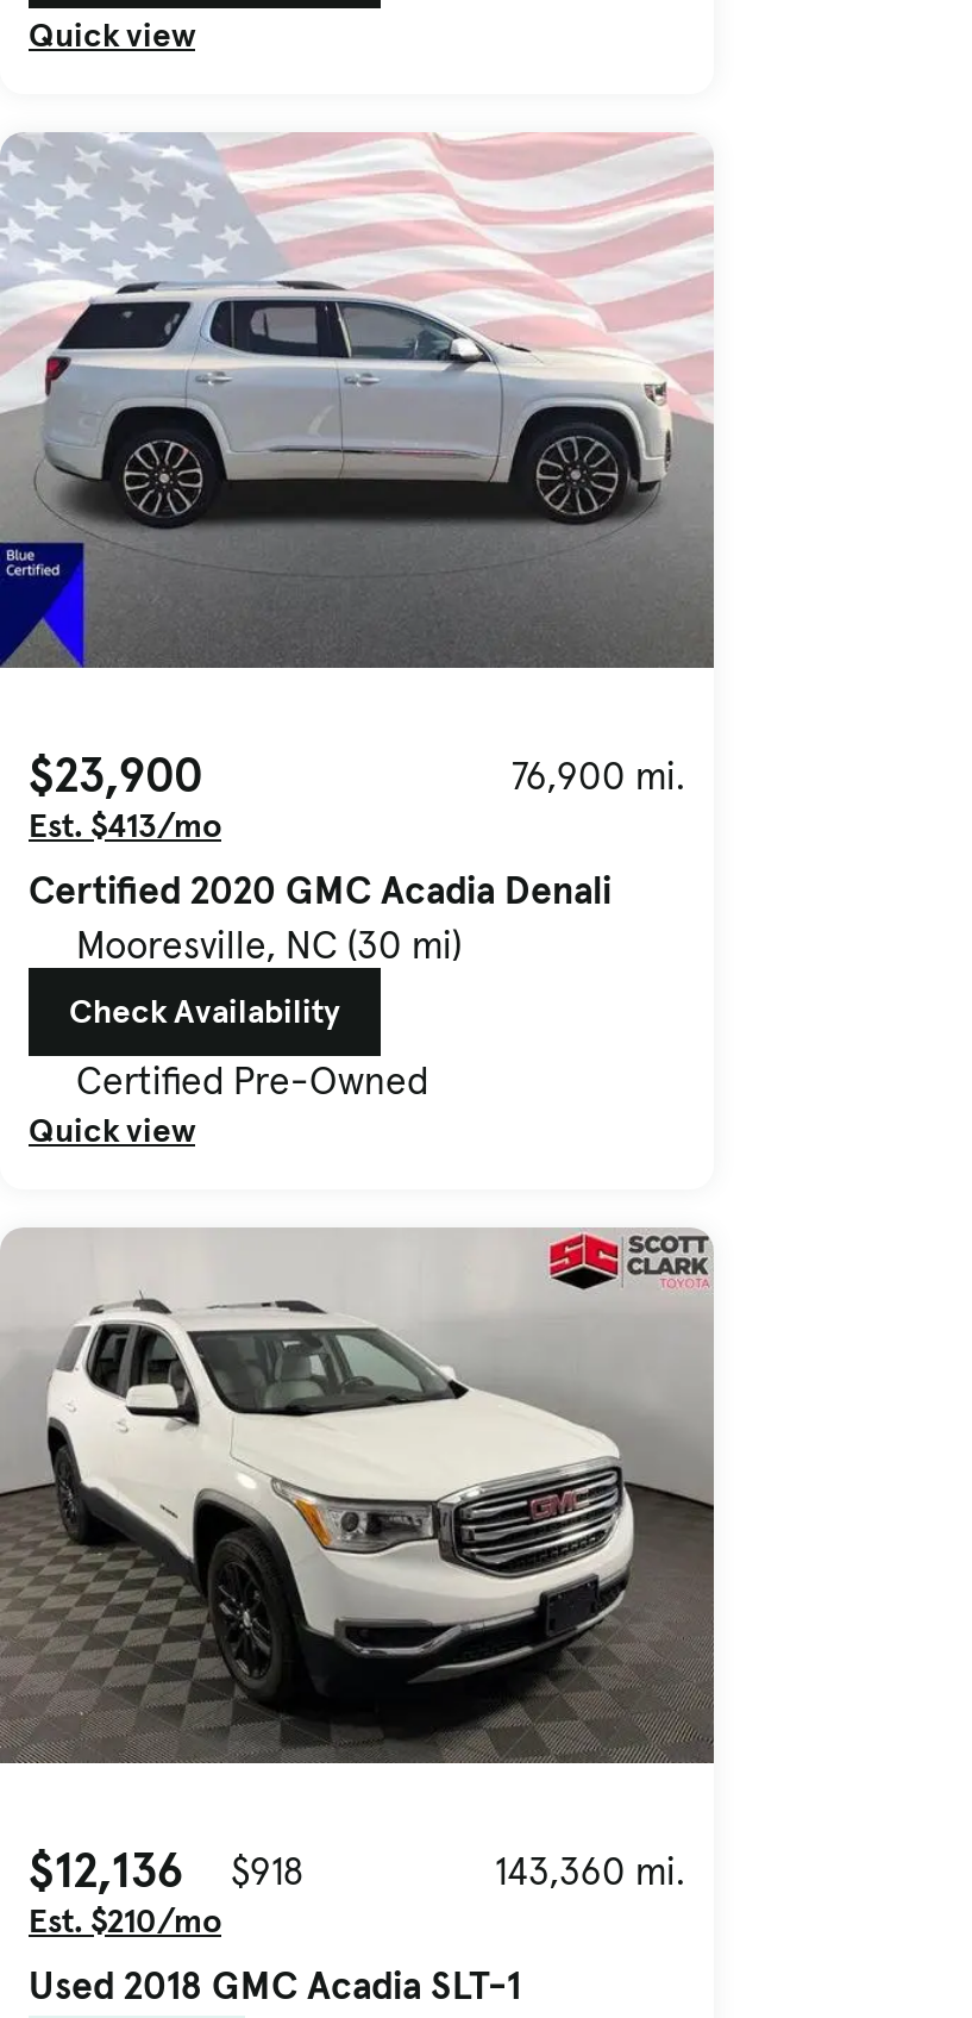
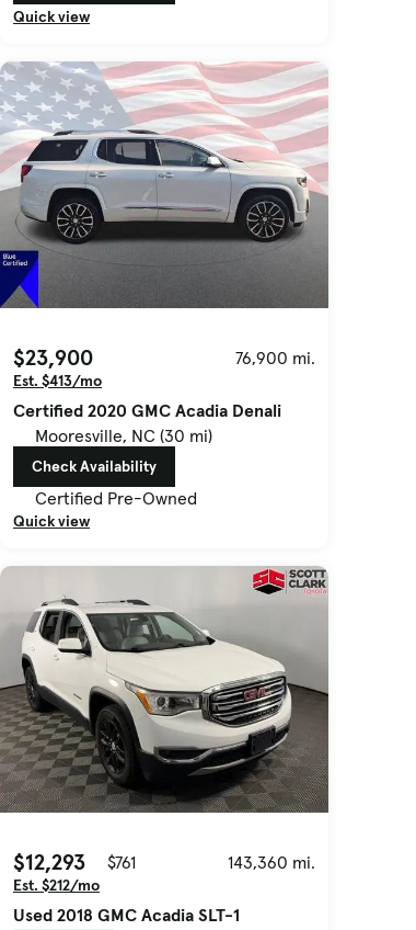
- $12,136
+ $12,293

- $918
+ $761

- Est. $210/mo
+ Est. $212/mo
